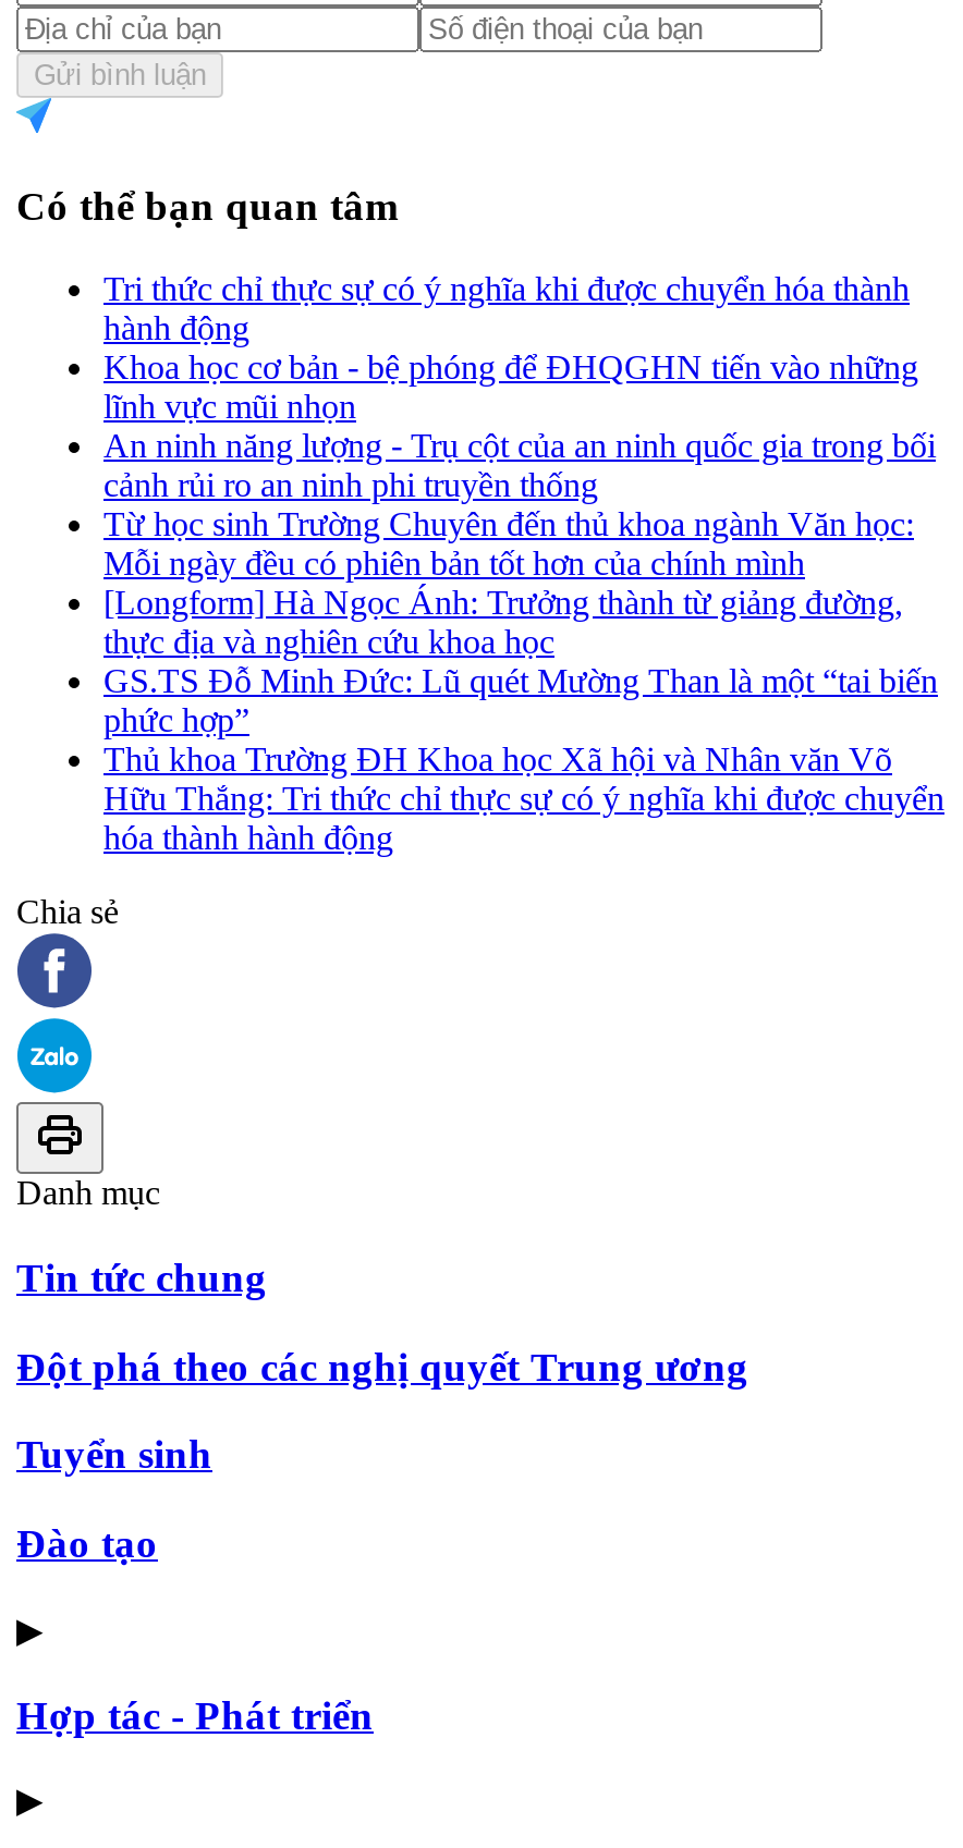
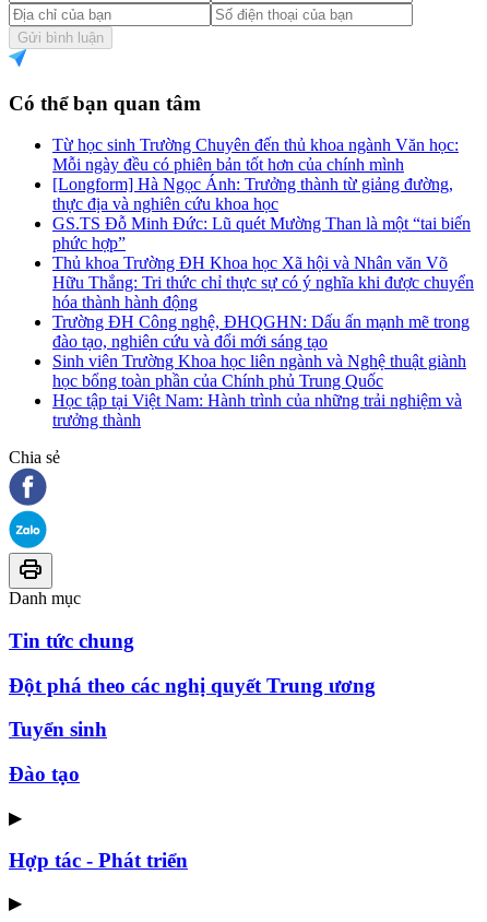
- Tri thức chỉ thực sự có ý nghĩa khi được chuyển hóa thành
- hành động
- Khoa học cơ bản - bệ phóng để ĐHQGHN tiến vào những
- lĩnh vực mũi nhọn
- An ninh năng lượng - Trụ cột của an ninh quốc gia trong bối
- cảnh rủi ro an ninh phi truyền thống

moved up: Từ học sinh Trường Chuyên đến thủ khoa ngành Văn học: | Mỗi ngày đều có phiên bản tốt hơn của chính mình | [Longform] Hà Ngọc Ánh: Trưởng thành từ giảng đường, | ... | Hữu Thắng: Tri thức chỉ thực sự có ý nghĩa khi được chuyển | hóa thành hành động

+ Trường ĐH Công nghệ, ĐHQGHN: Dấu ấn mạnh mẽ trong
+ đào tạo, nghiên cứu và đổi mới sáng tạo
+ Sinh viên Trường Khoa học liên ngành và Nghệ thuật giành
+ học bổng toàn phần của Chính phủ Trung Quốc
+ Học tập tại Việt Nam: Hành trình của những trải nghiệm và
+ trưởng thành
